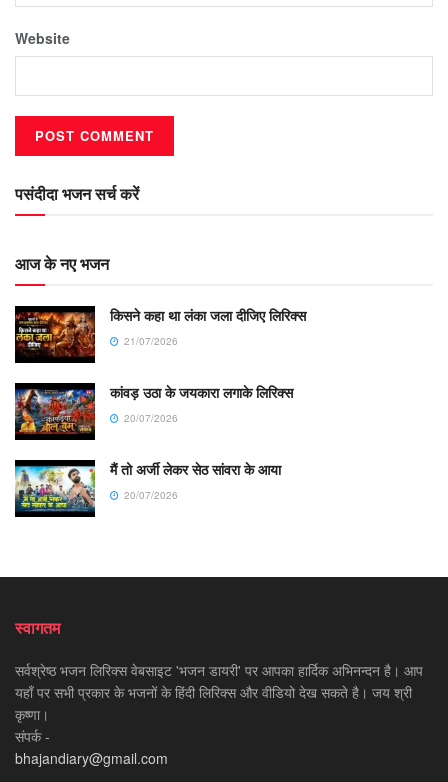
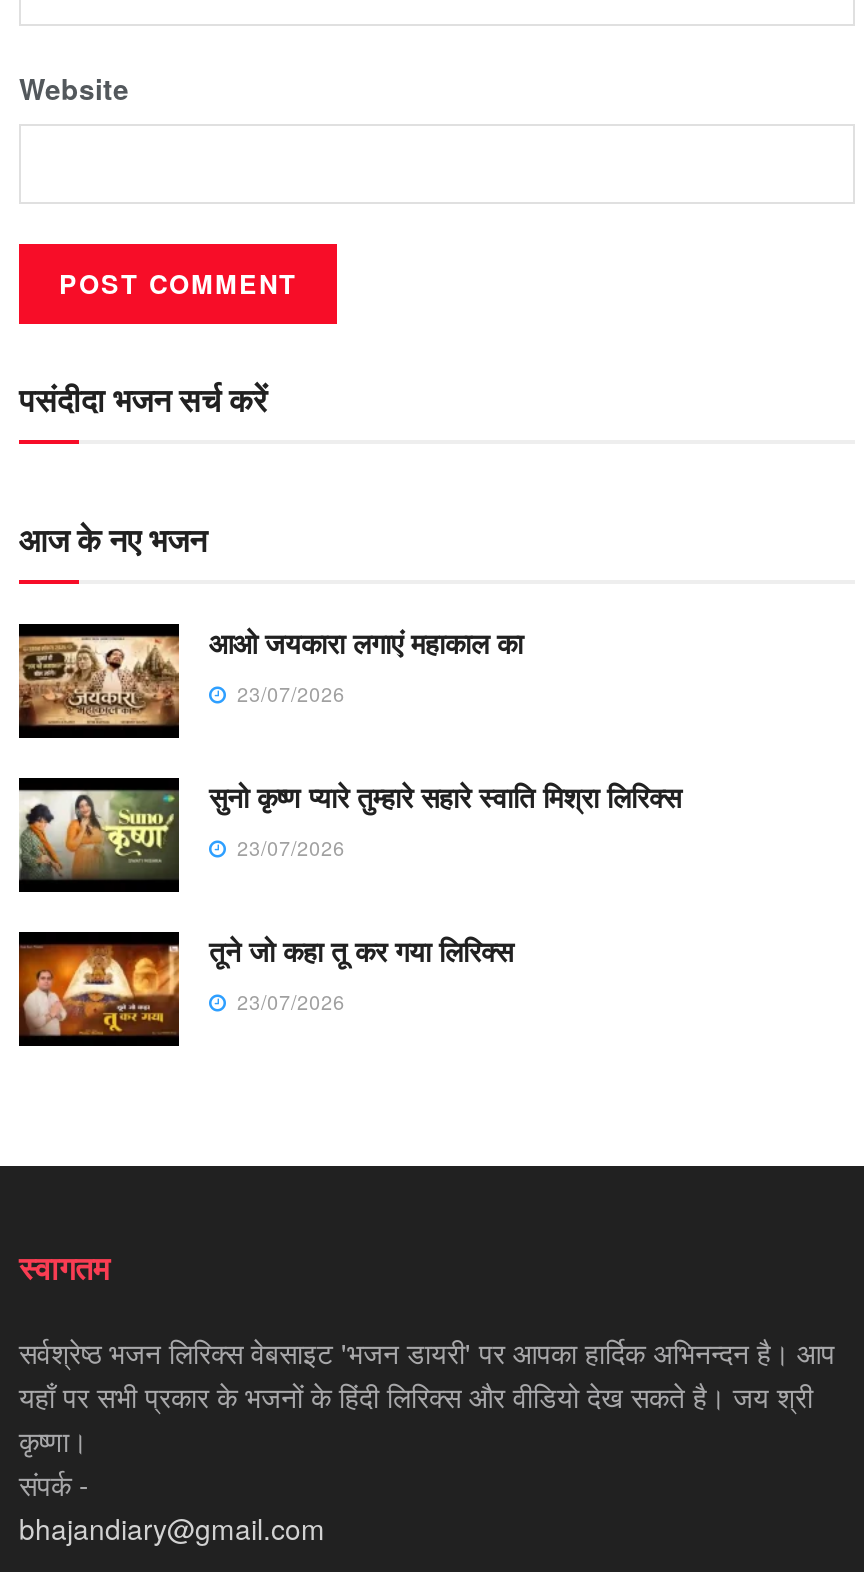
- [image]
- किसने कहा था लंका जला दीजिए लिरिक्स
- 21/07/2026
+ [image]
+ आओ जयकारा लगाएं महाकाल का
+ 23/07/2026

- [image]
- कांवड़ उठा के जयकारा लगाके लिरिक्स
- 20/07/2026
+ [image]
+ सुनो कृष्ण प्यारे तुम्हारे सहारे स्वाति मिश्रा लिरिक्स
+ 23/07/2026

- [image]
- मैं तो अर्जी लेकर सेठ सांवरा के आया
- 20/07/2026
+ [image]
+ तूने जो कहा तू कर गया लिरिक्स
+ 23/07/2026
